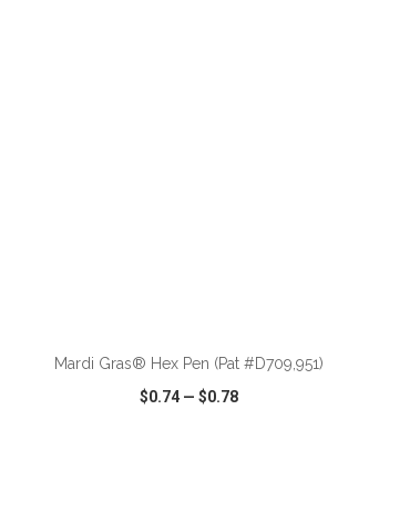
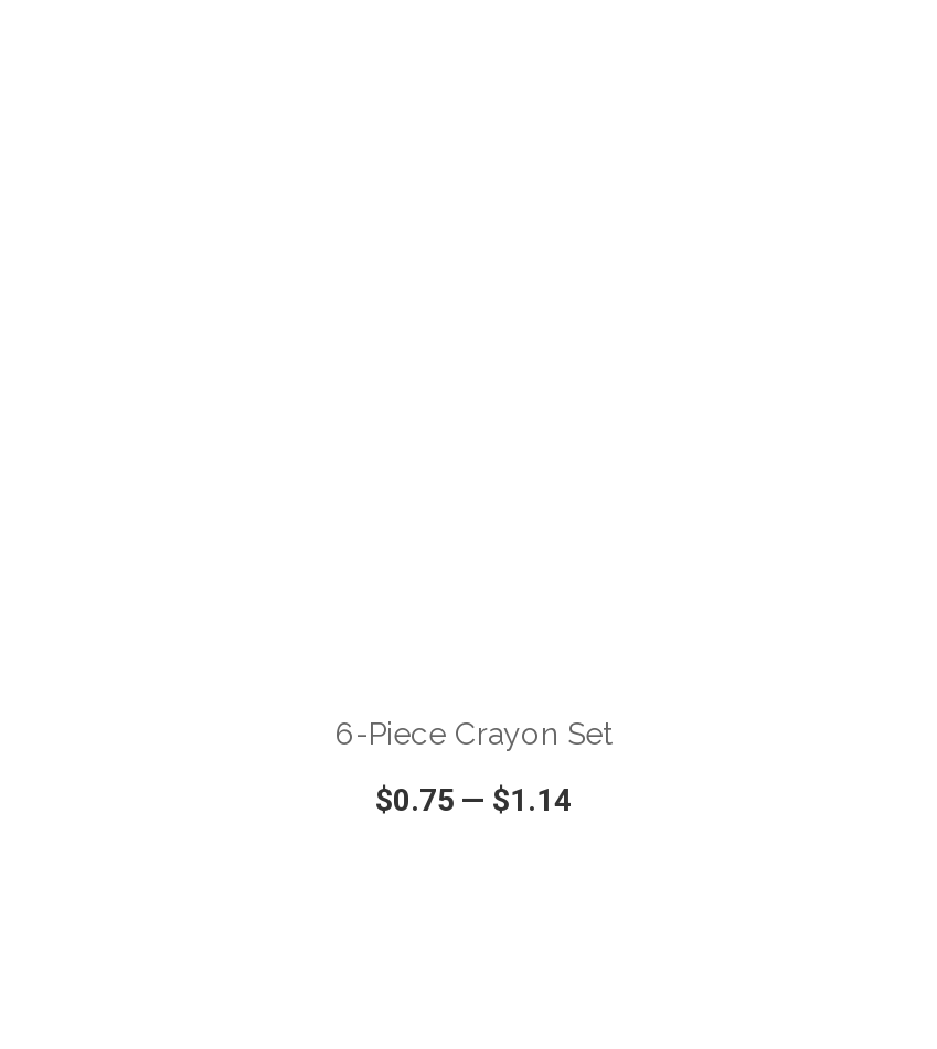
- Mardi Gras® Hex Pen (Pat #D709,951)
+ 6-Piece Crayon Set

- $0.74 — $0.78
+ $0.75 — $1.14
